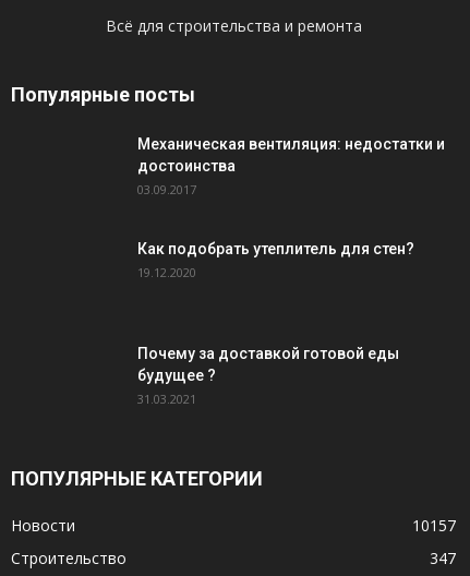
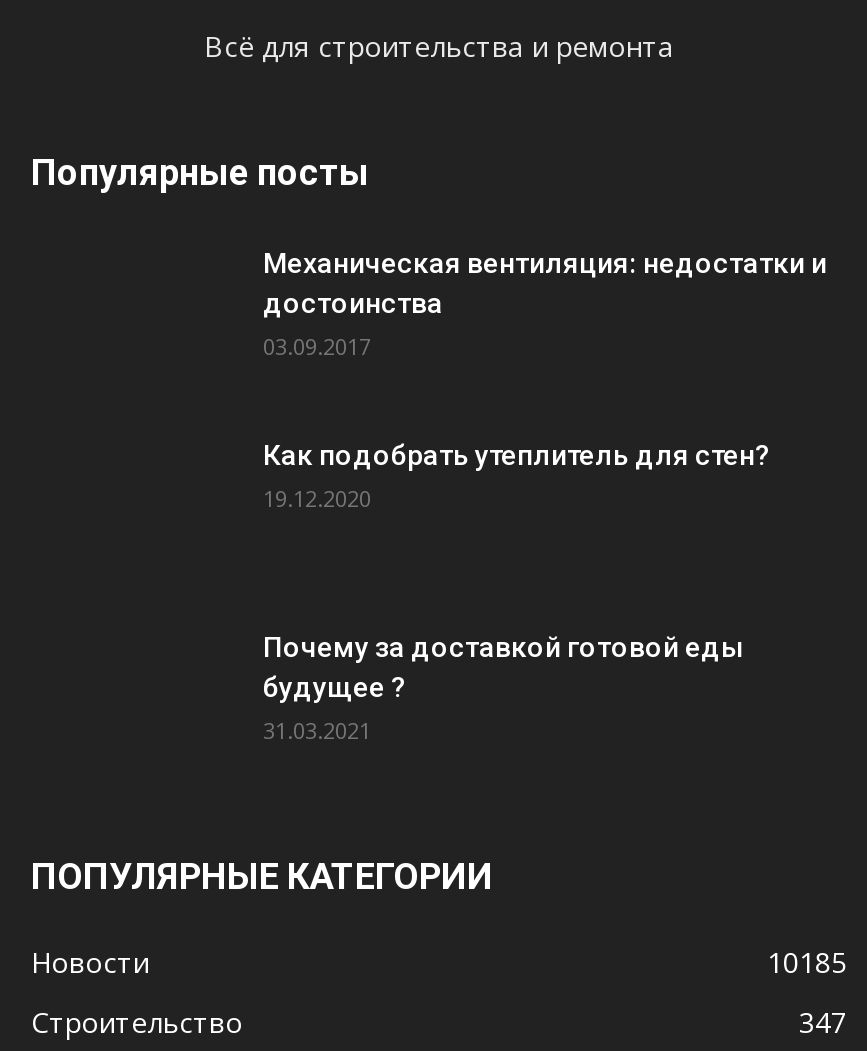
- 10157
+ 10185
